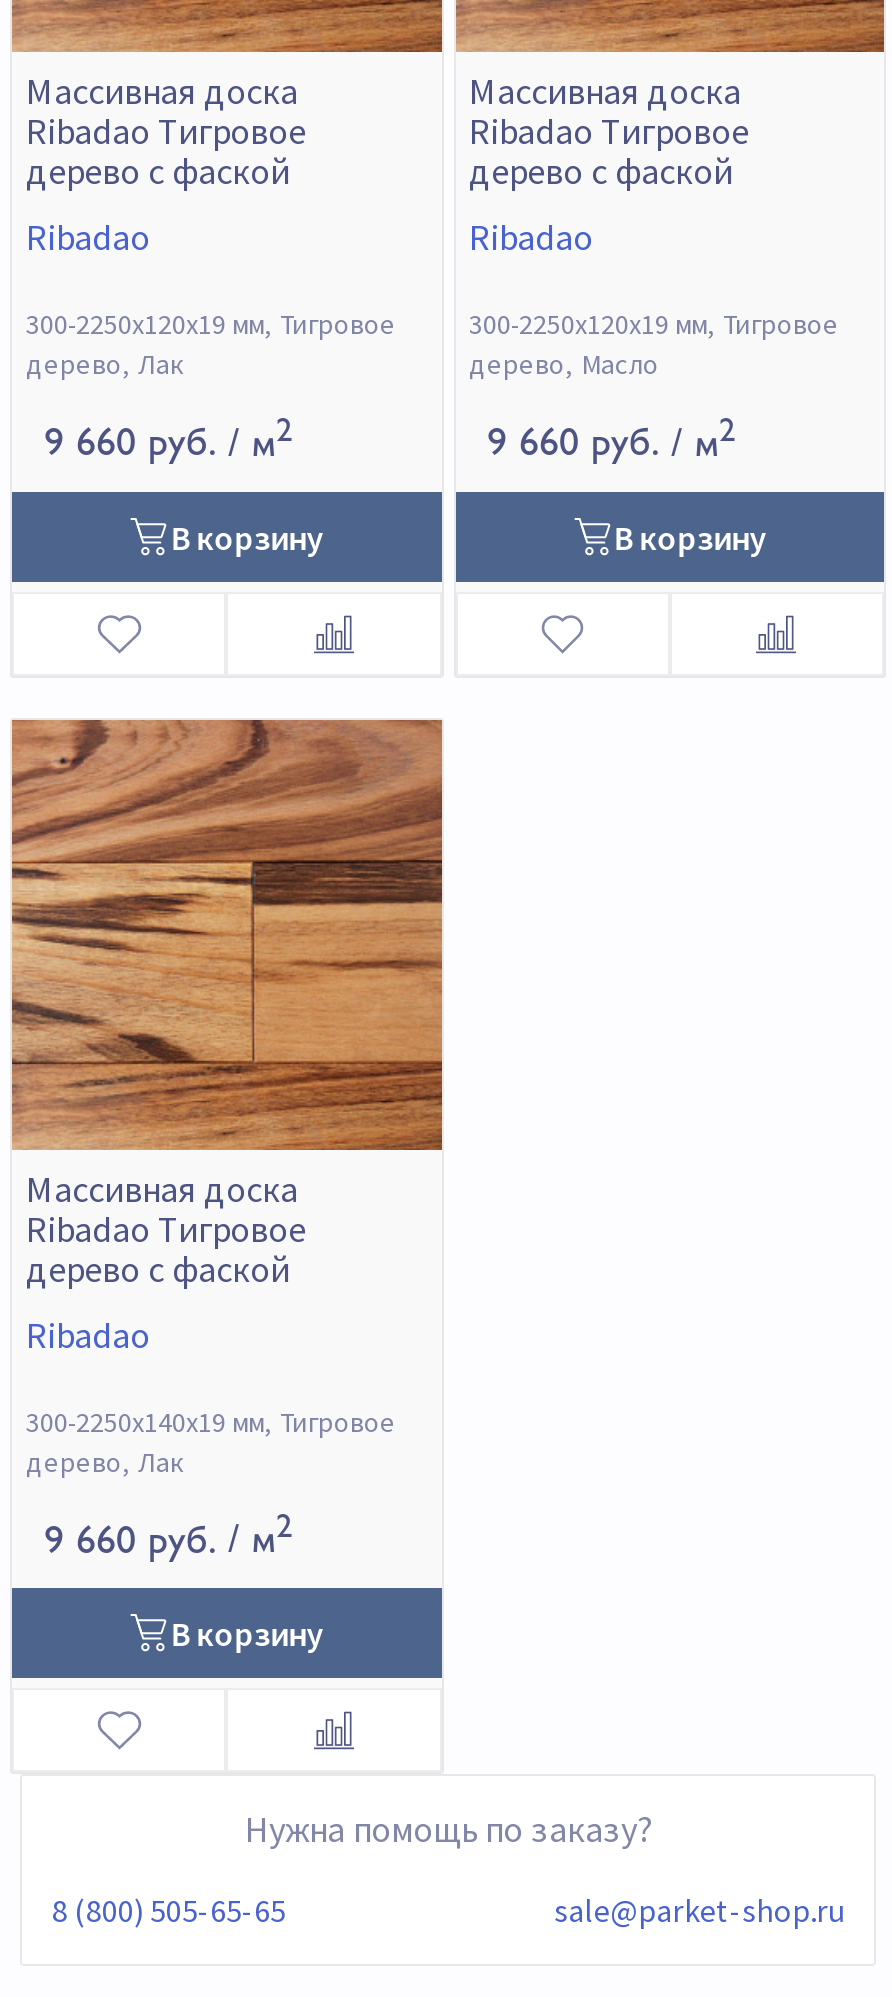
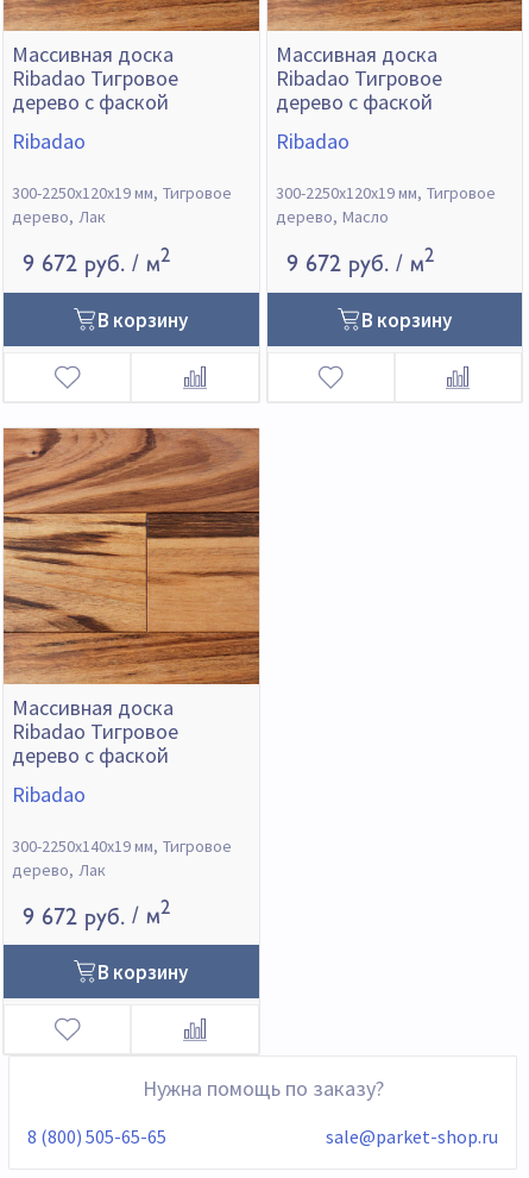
- 9 660 руб. / м2
+ 9 672 руб. / м2

- 9 660 руб. / м2
+ 9 672 руб. / м2

- 9 660 руб. / м2
+ 9 672 руб. / м2
